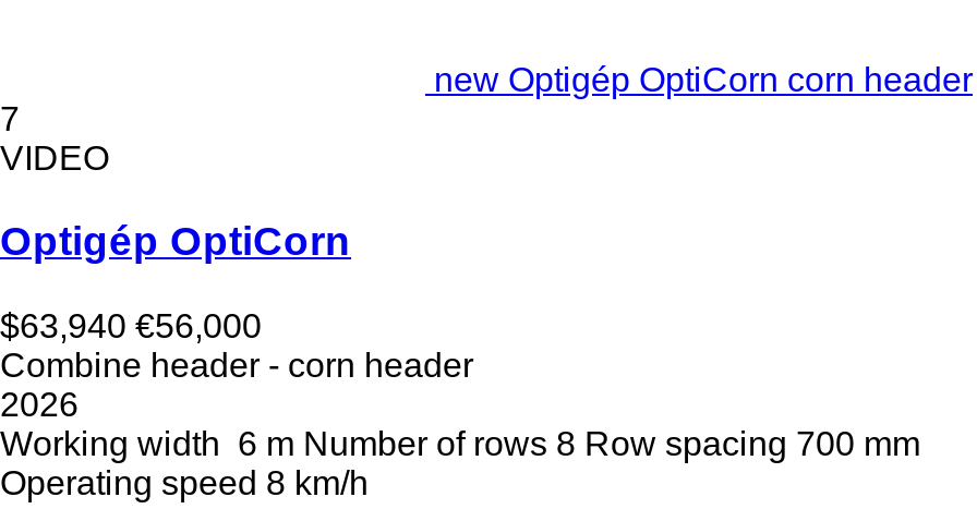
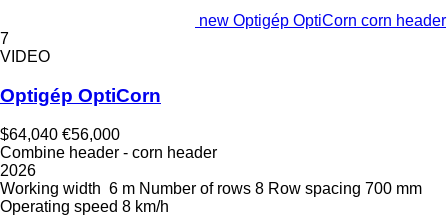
- $63,940 €56,000
+ $64,040 €56,000
